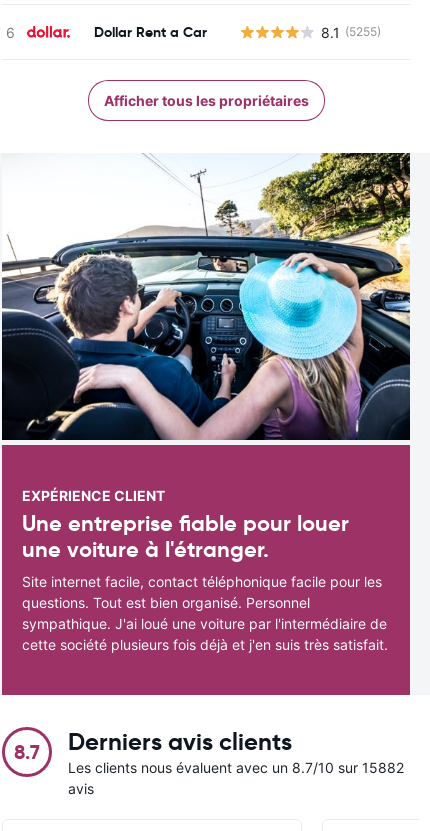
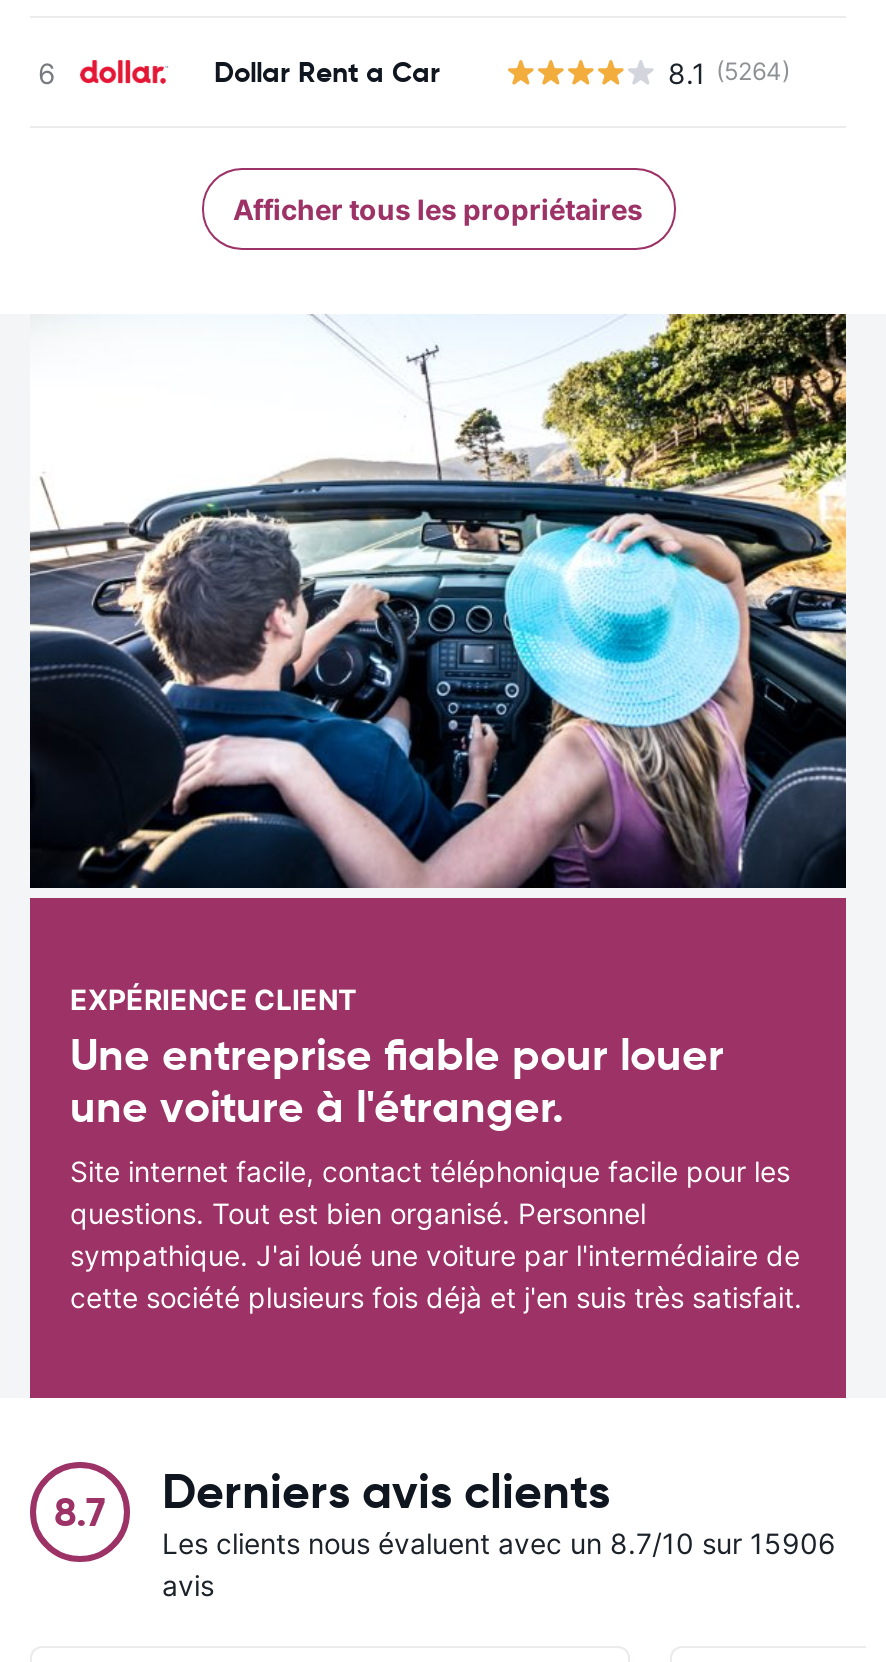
- 8.1 (5255)
+ 8.1 (5264)

- Les clients nous évaluent avec un 8.7/10 sur 15882
+ Les clients nous évaluent avec un 8.7/10 sur 15906
